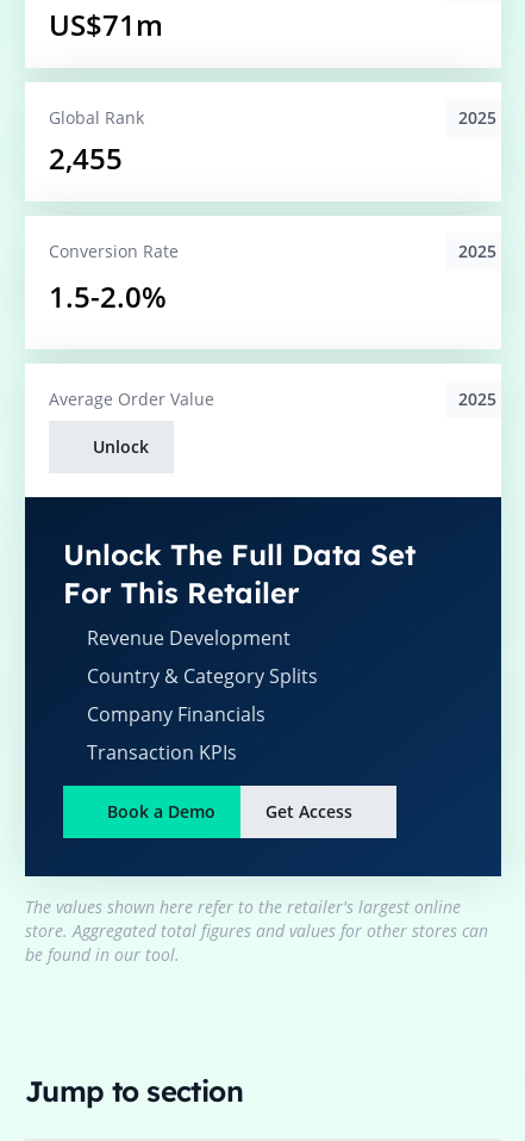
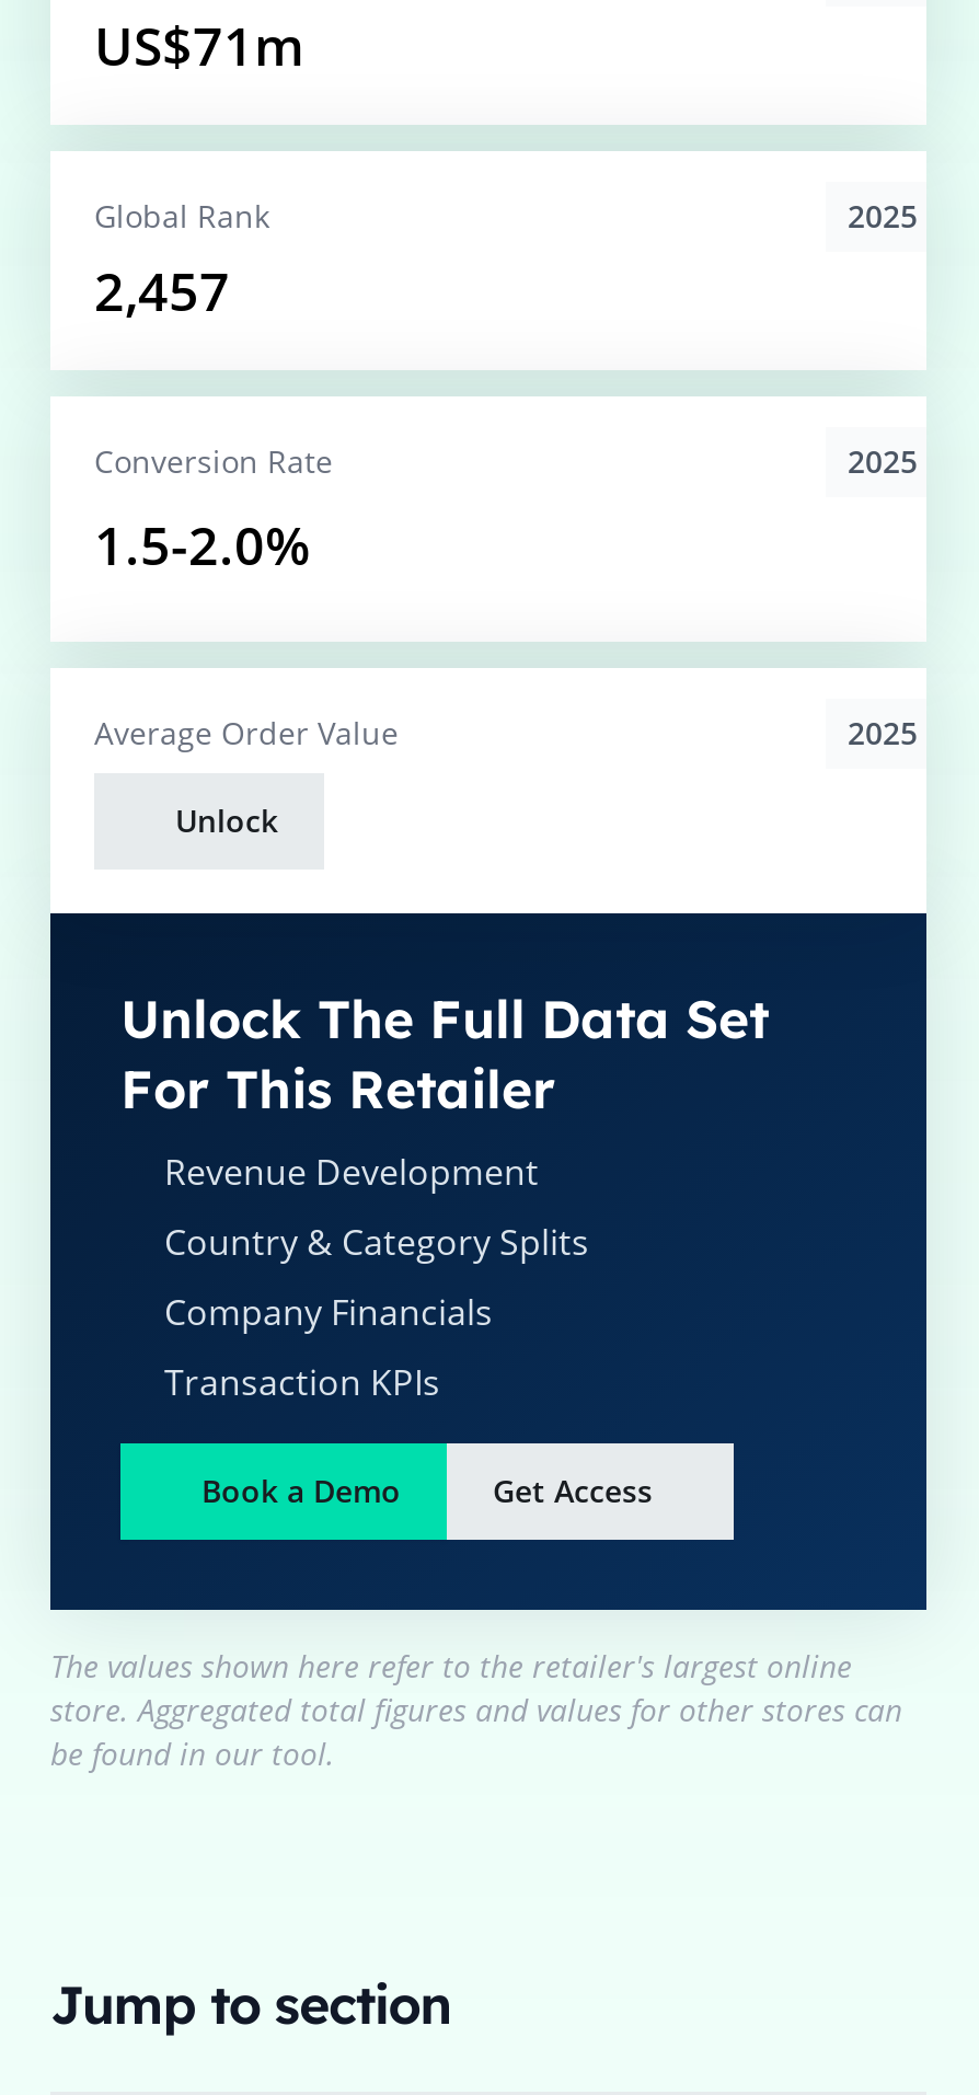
- 2,455
+ 2,457
